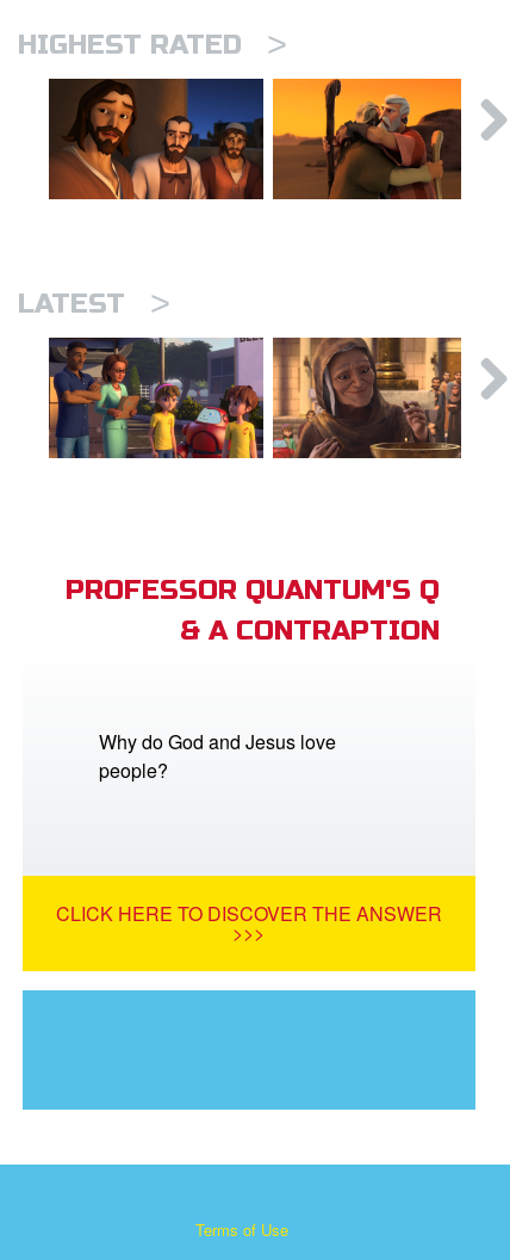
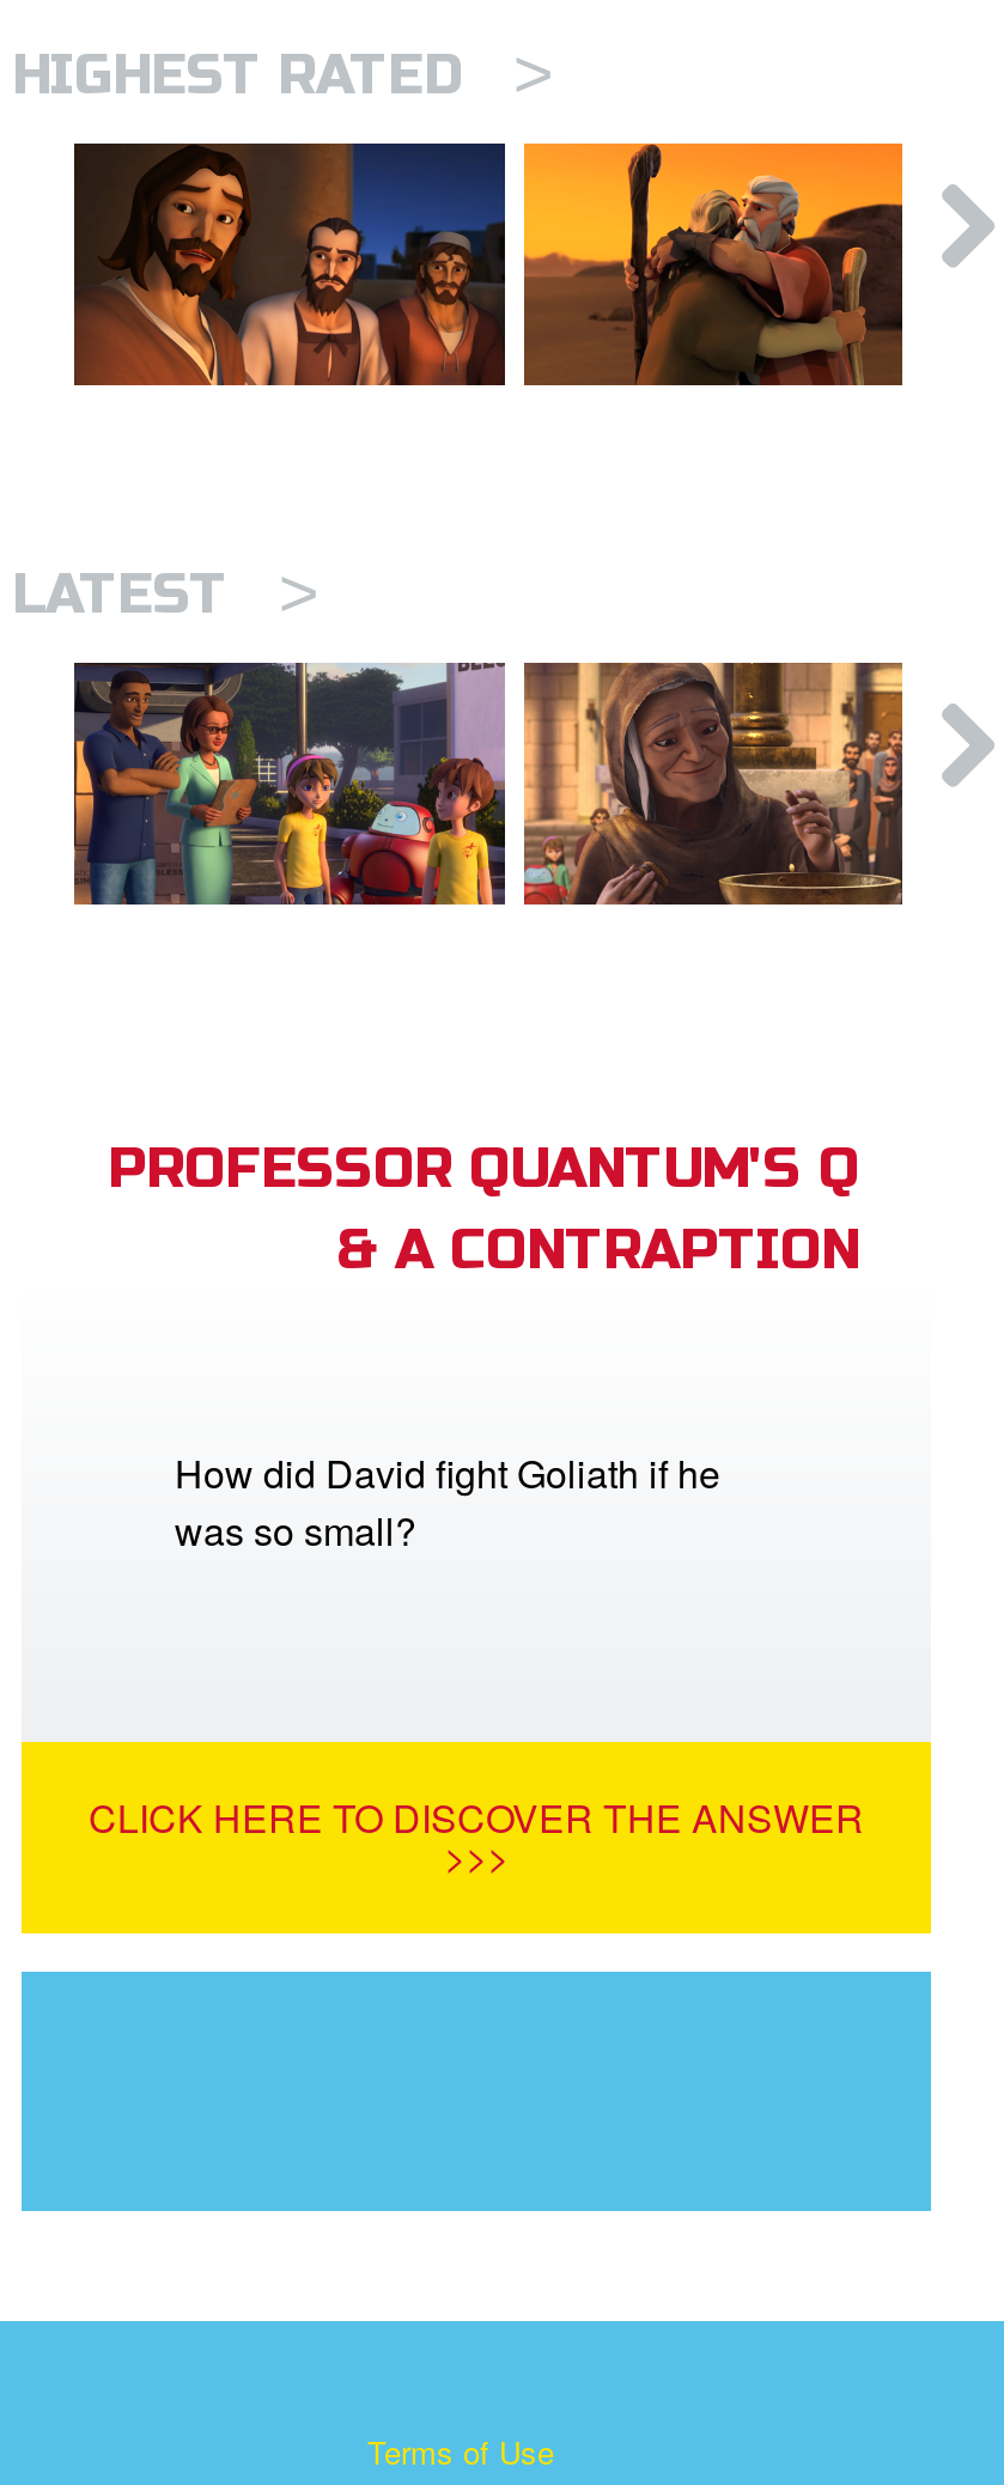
- Why do God and Jesus love
- people?
+ How did David fight Goliath if he
+ was so small?
